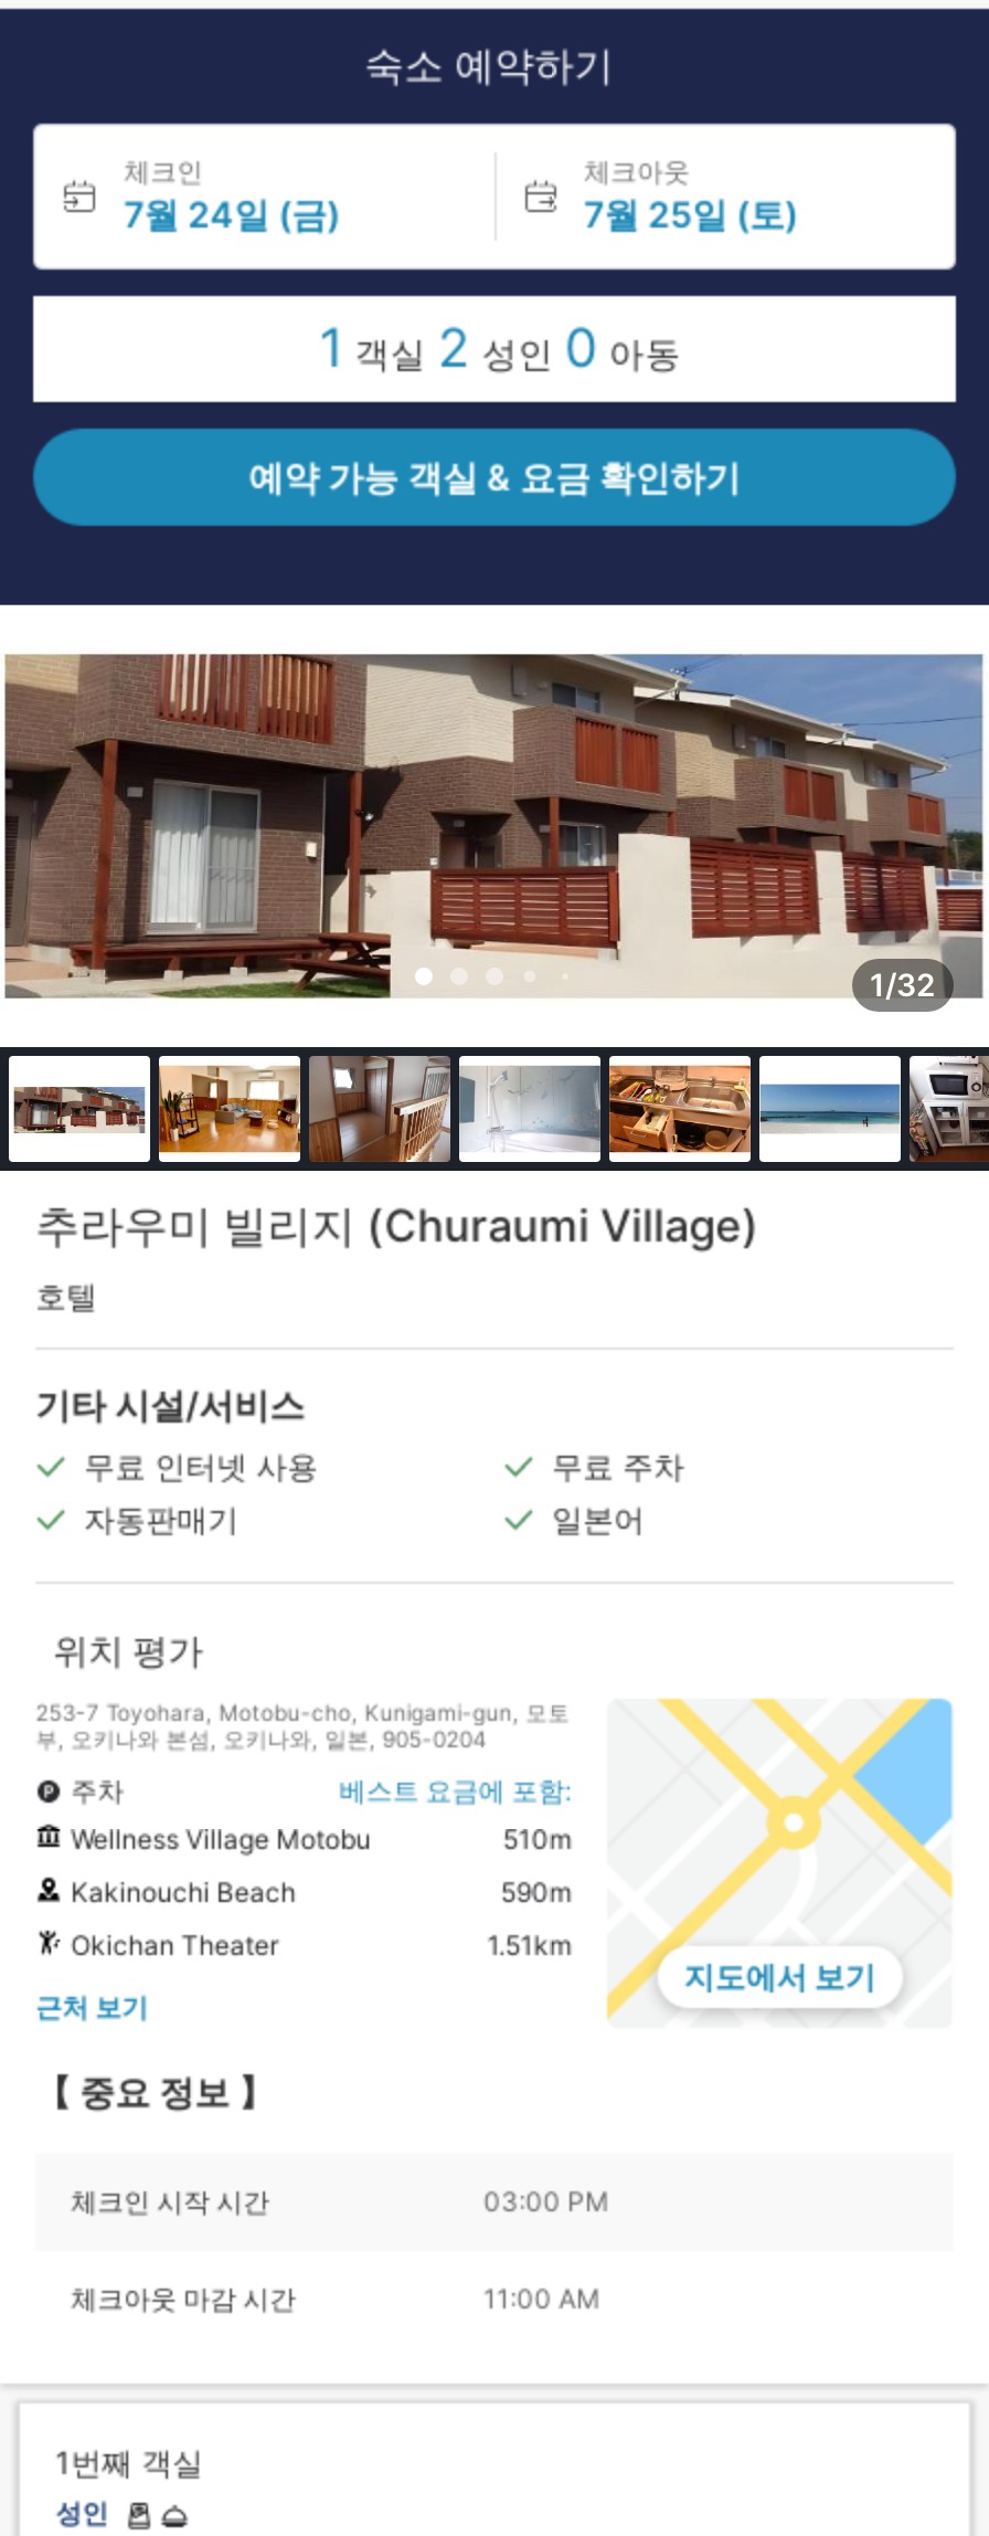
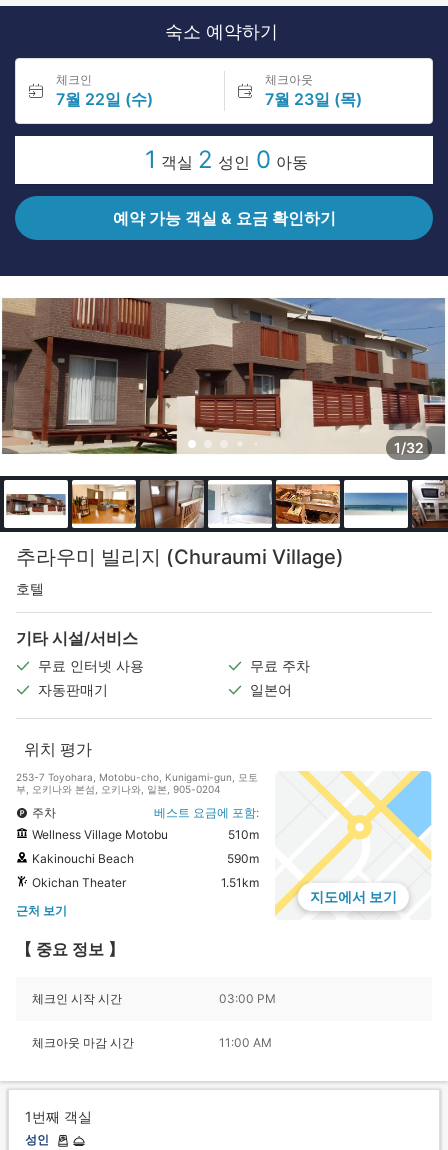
- 7월 24일 (금)
+ 7월 22일 (수)

- 7월 25일 (토)
+ 7월 23일 (목)
